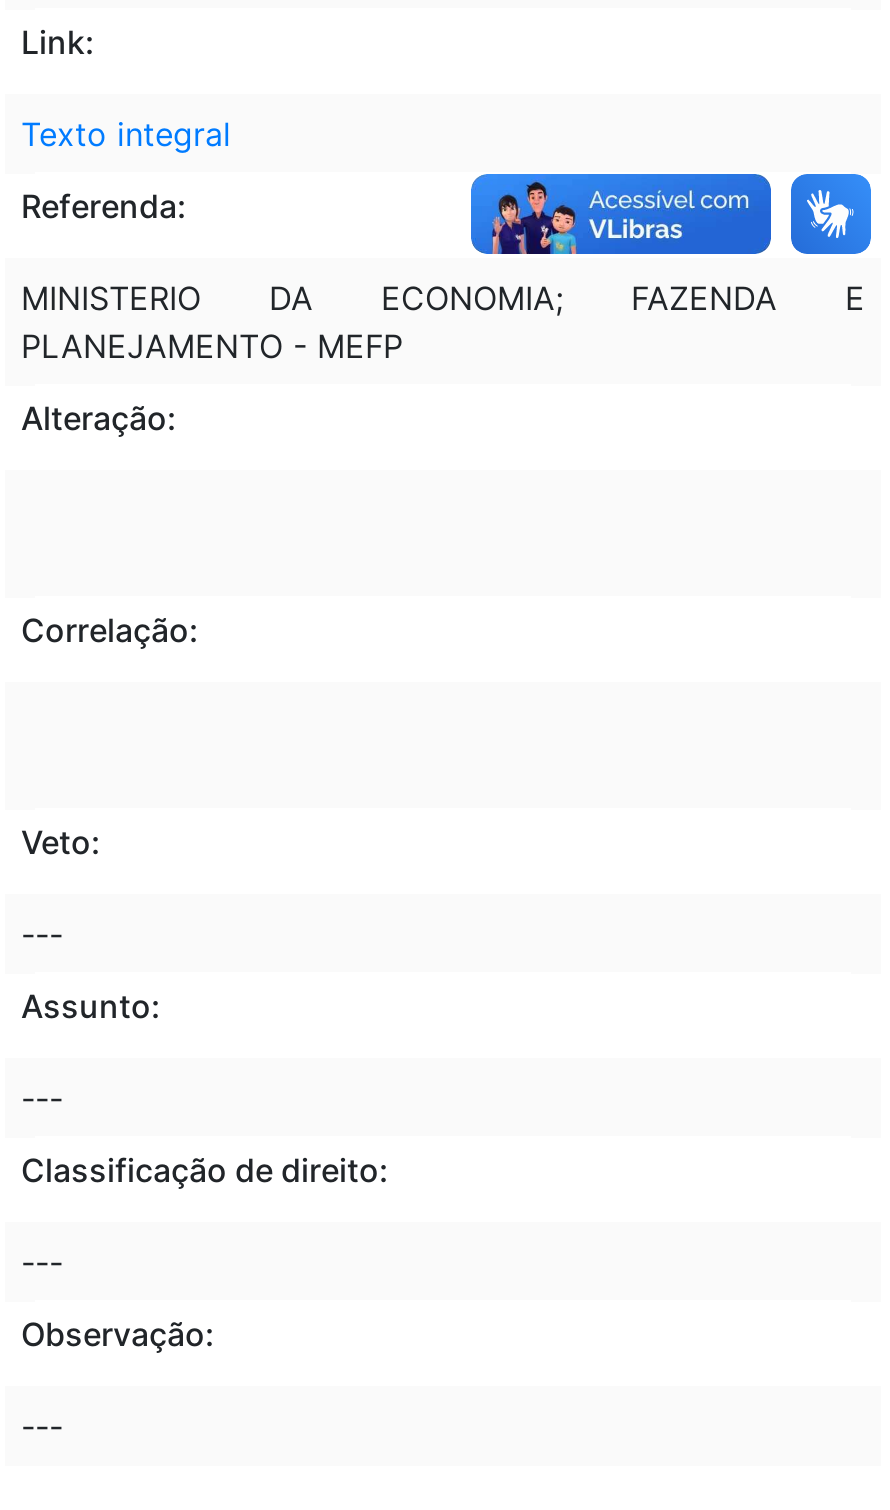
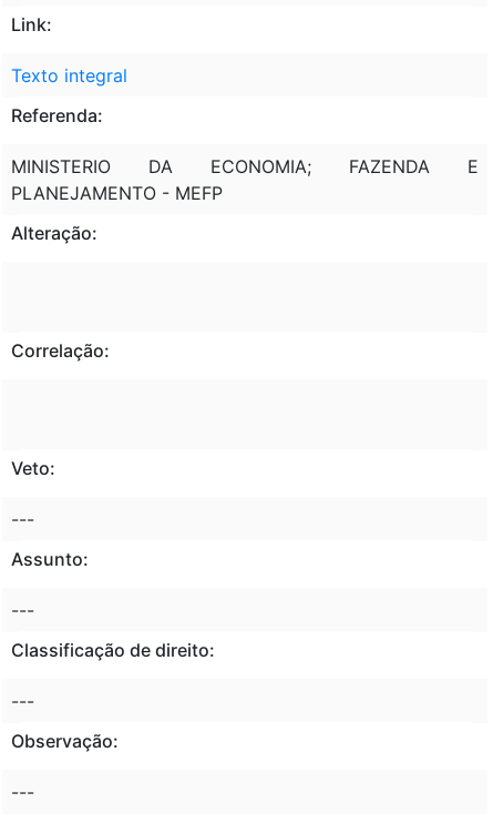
- [image]

- [image]
